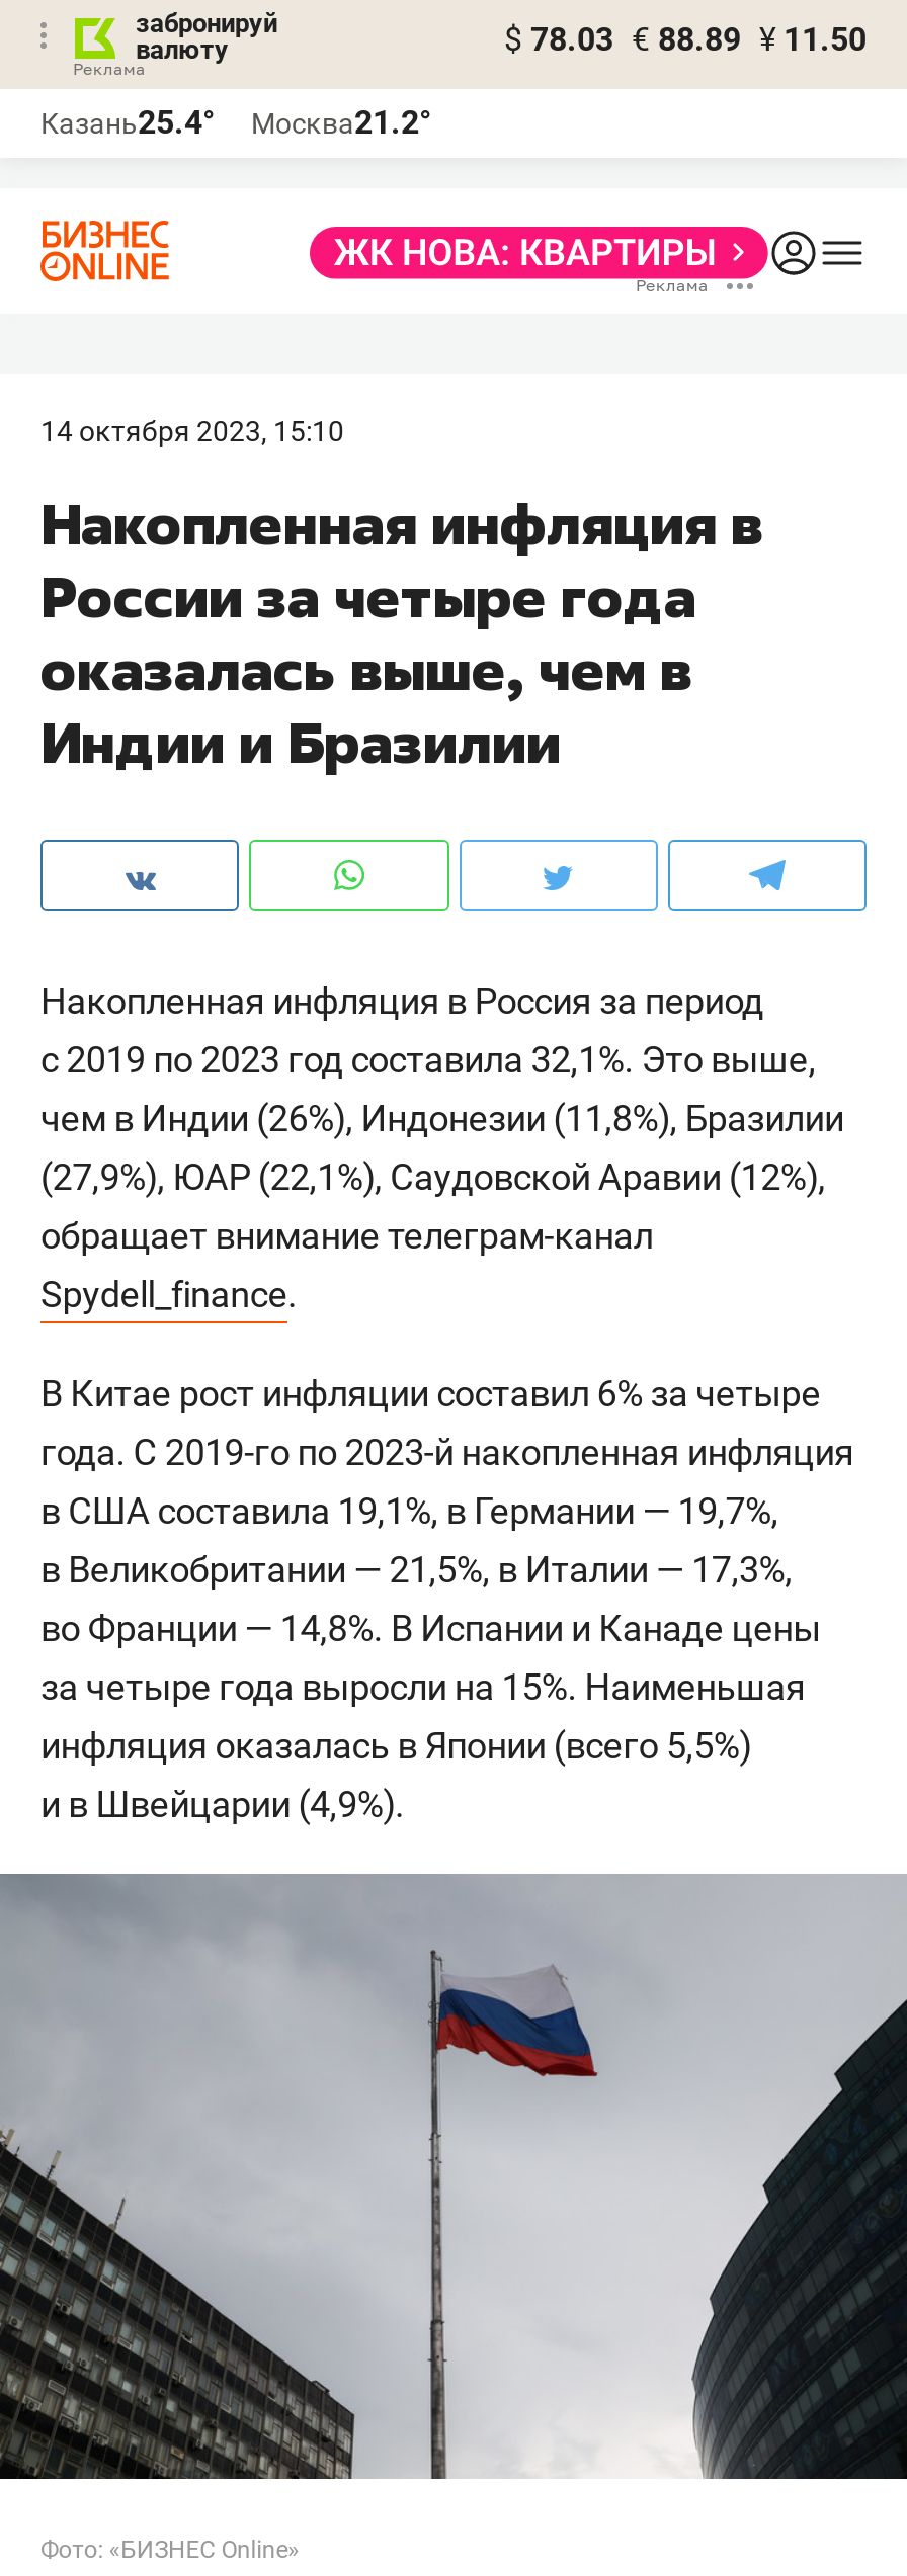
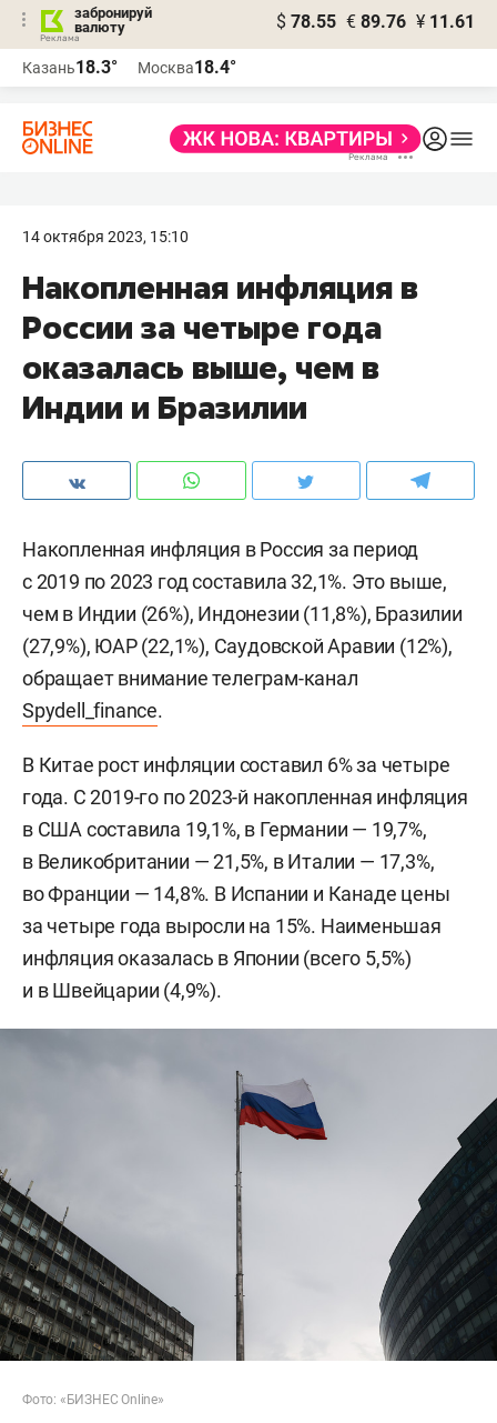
- $ 78.03 € 88.89 ¥ 11.50
+ $ 78.55 € 89.76 ¥ 11.61

- Казань25.4°
+ Казань18.3°

- Москва21.2°
+ Москва18.4°
